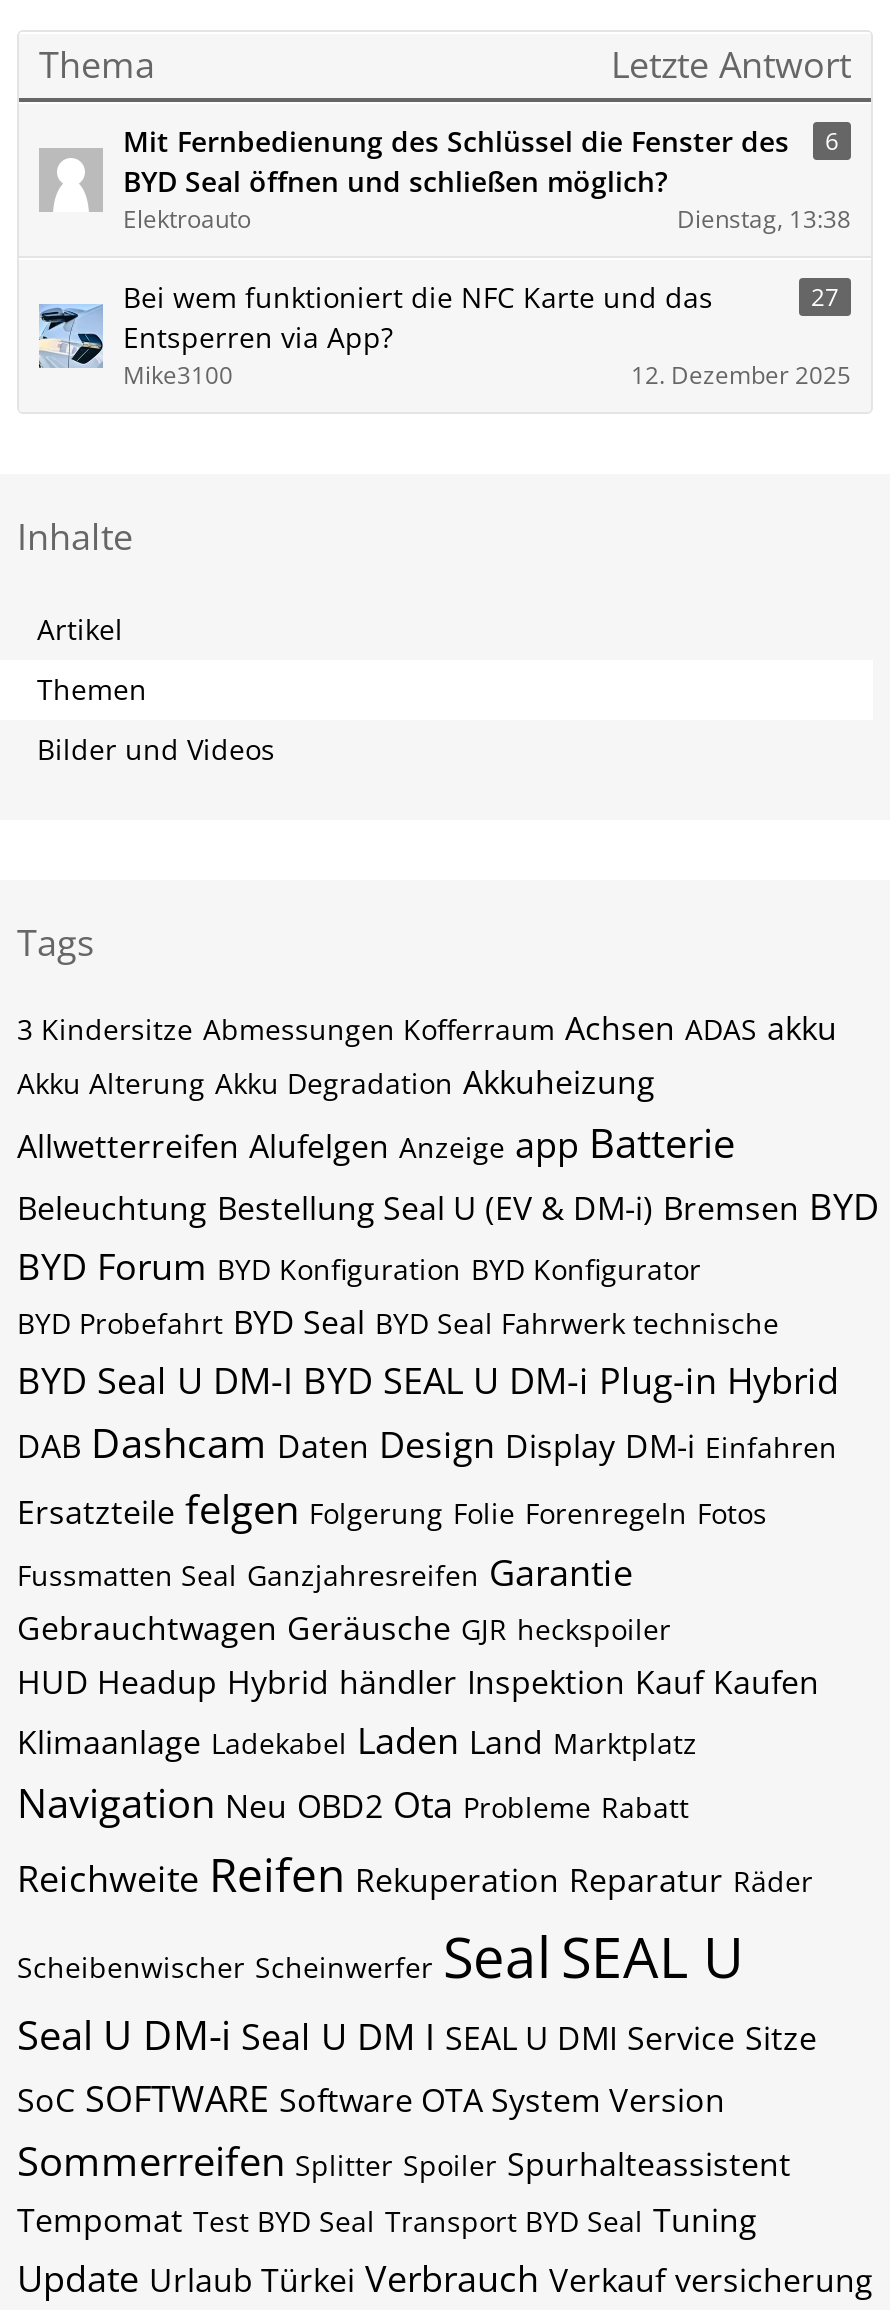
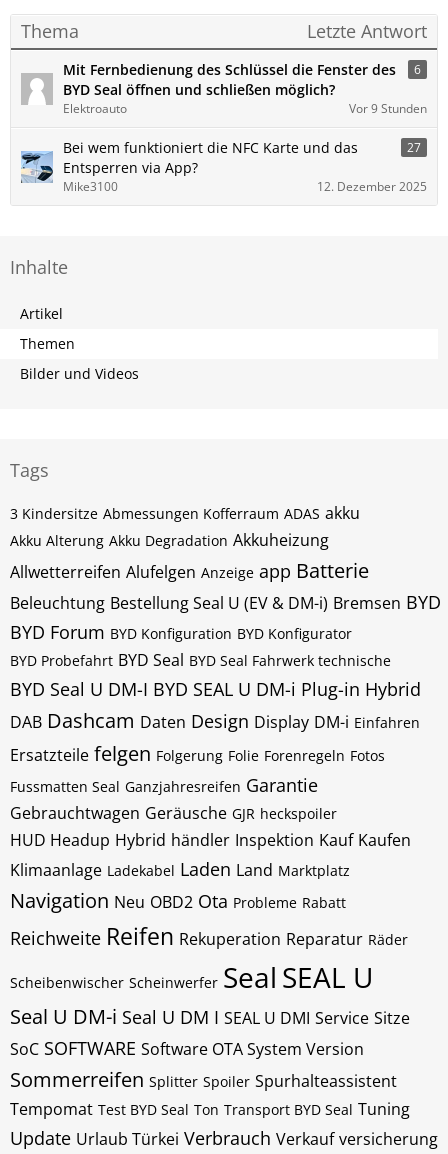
- Dienstag, 13:38
+ Vor 9 Stunden

- 3 Kindersitze Abmessungen Kofferraum Achsen ADAS akku
+ 3 Kindersitze Abmessungen Kofferraum ADAS akku

- Tempomat Test BYD Seal Transport BYD Seal Tuning
+ Tempomat Test BYD Seal Ton Transport BYD Seal Tuning
